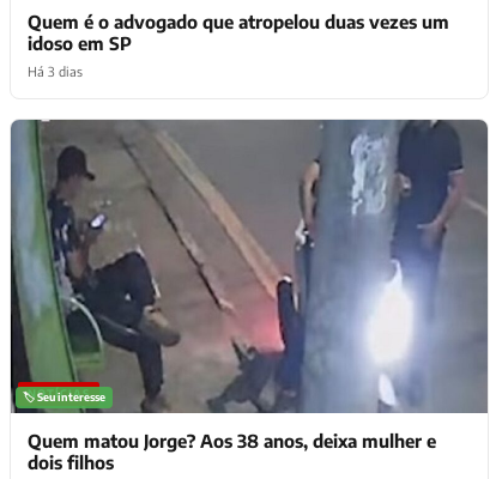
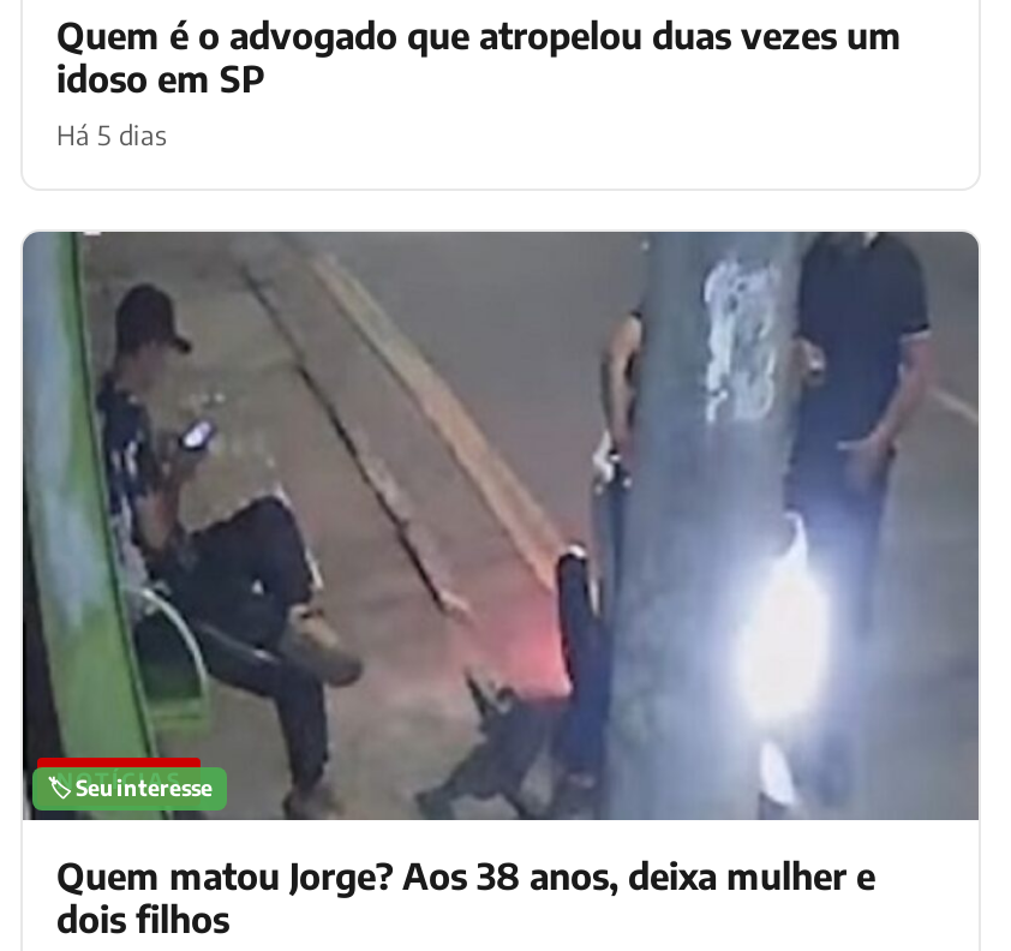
- Há 3 dias
+ Há 5 dias
